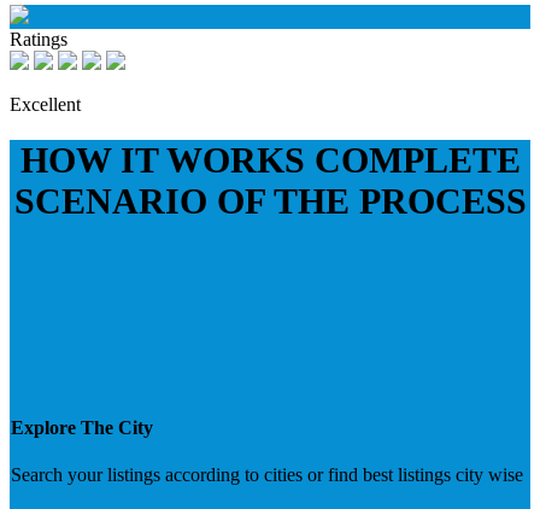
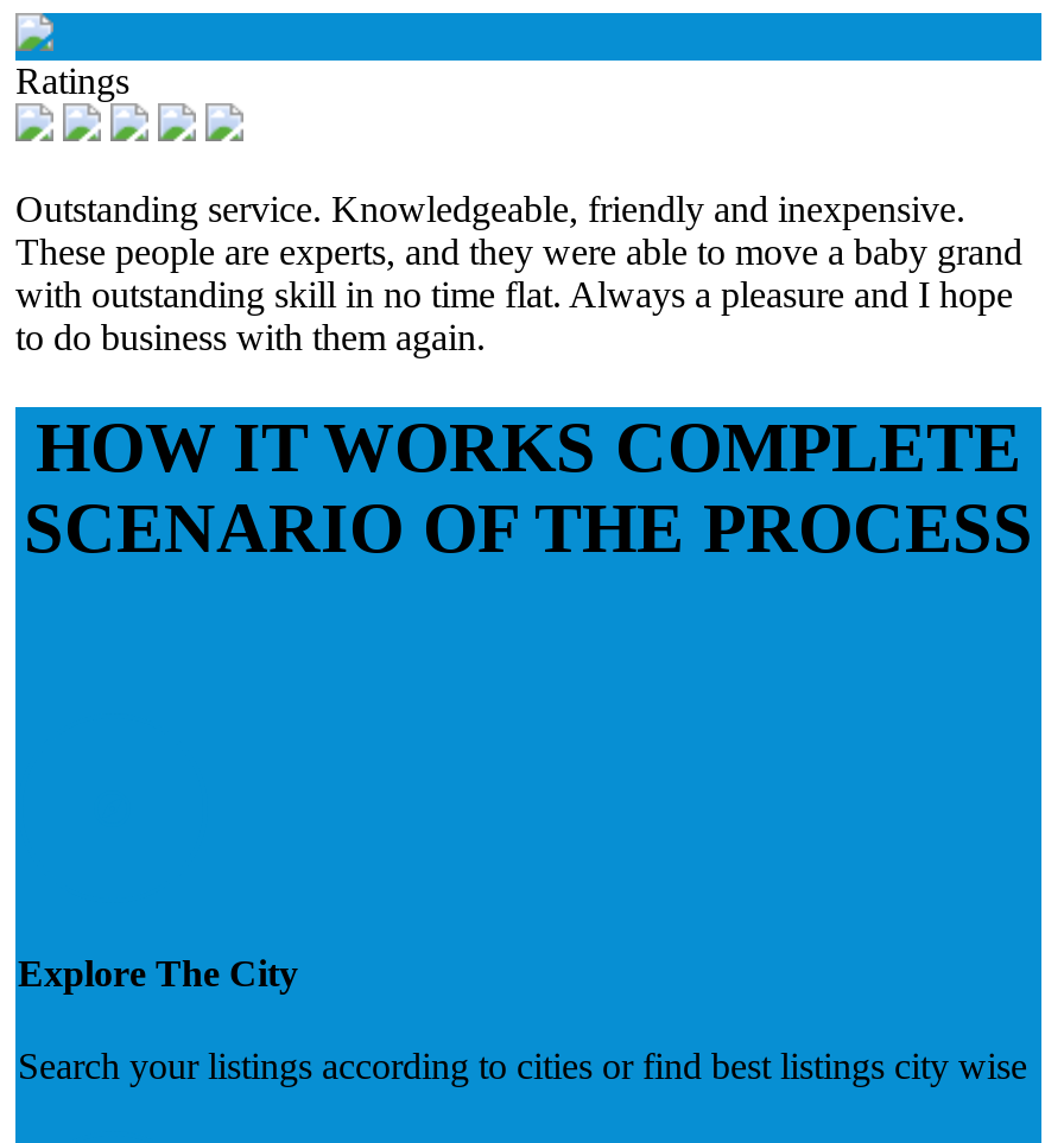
- Excellent
+ Outstanding service. Knowledgeable, friendly and inexpensive.
+ These people are experts, and they were able to move a baby grand
+ with outstanding skill in no time flat. Always a pleasure and I hope
+ to do business with them again.
